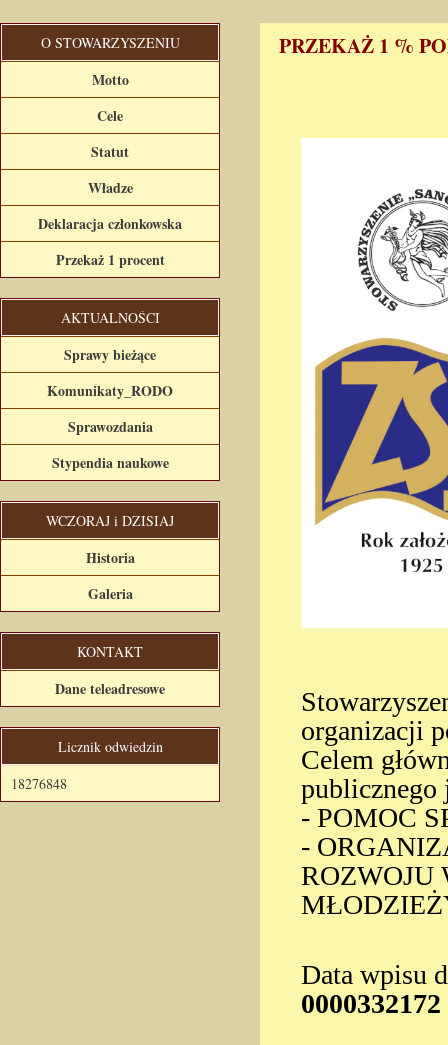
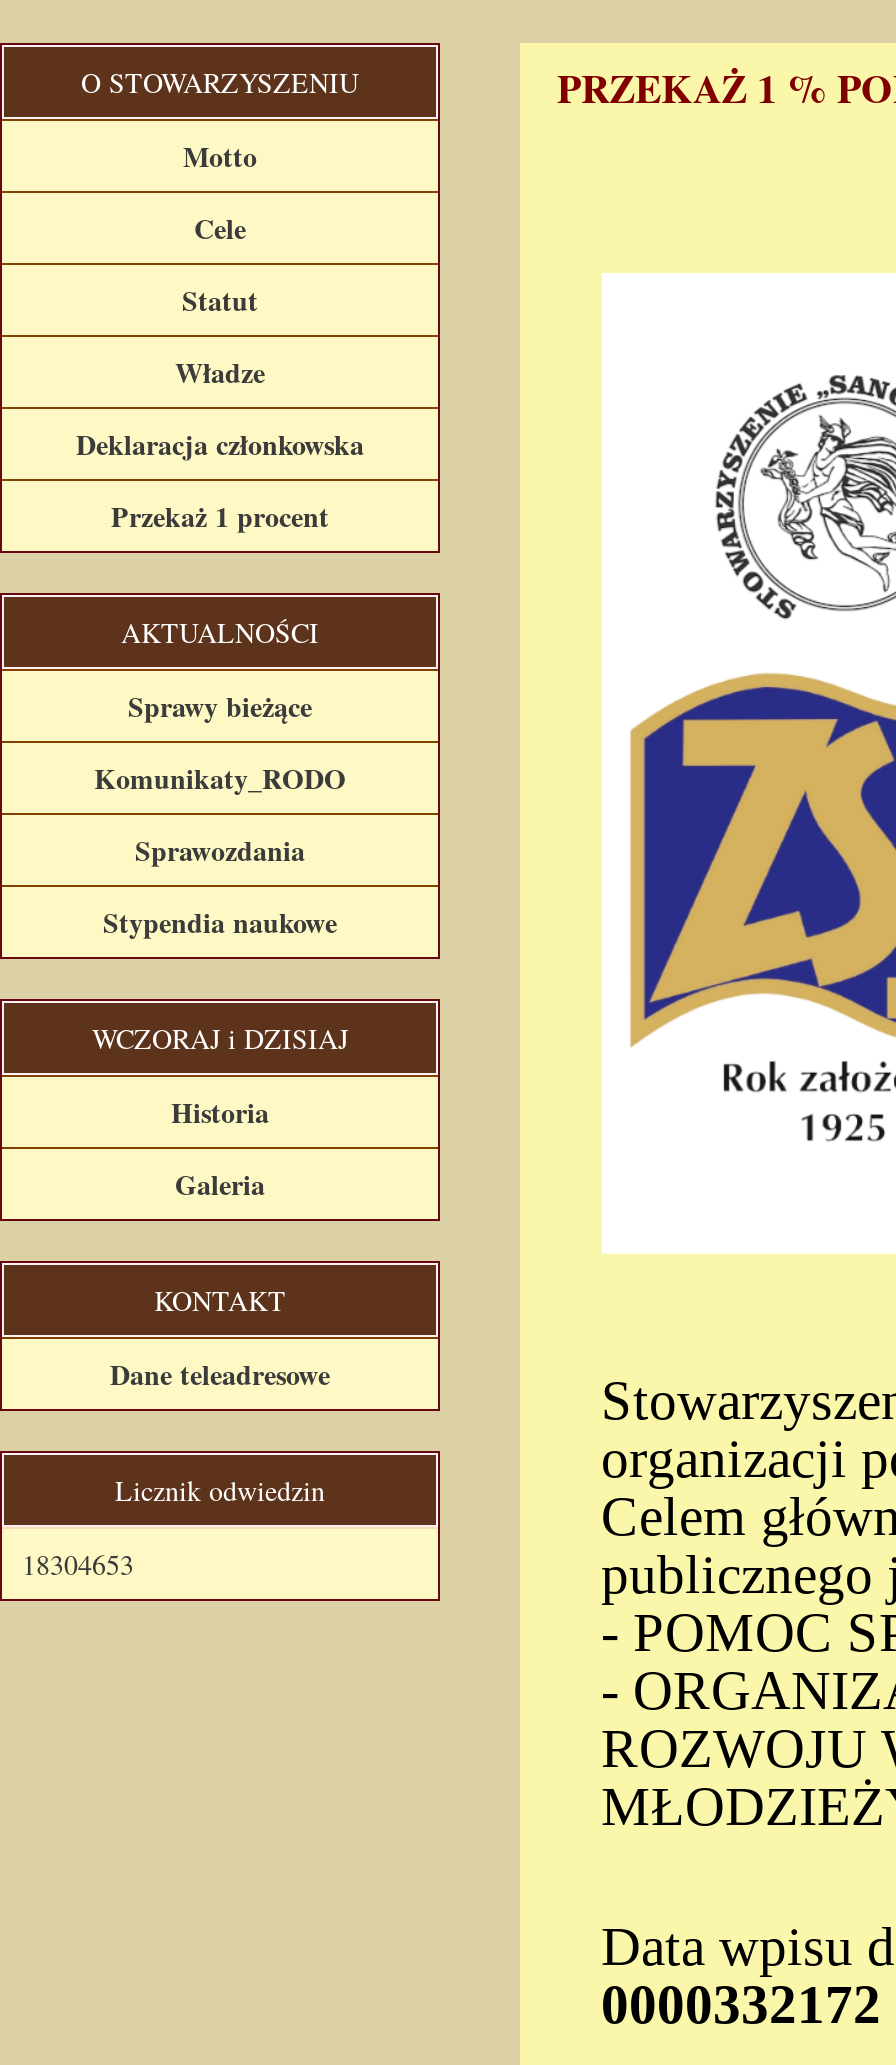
- 18276848
+ 18304653
